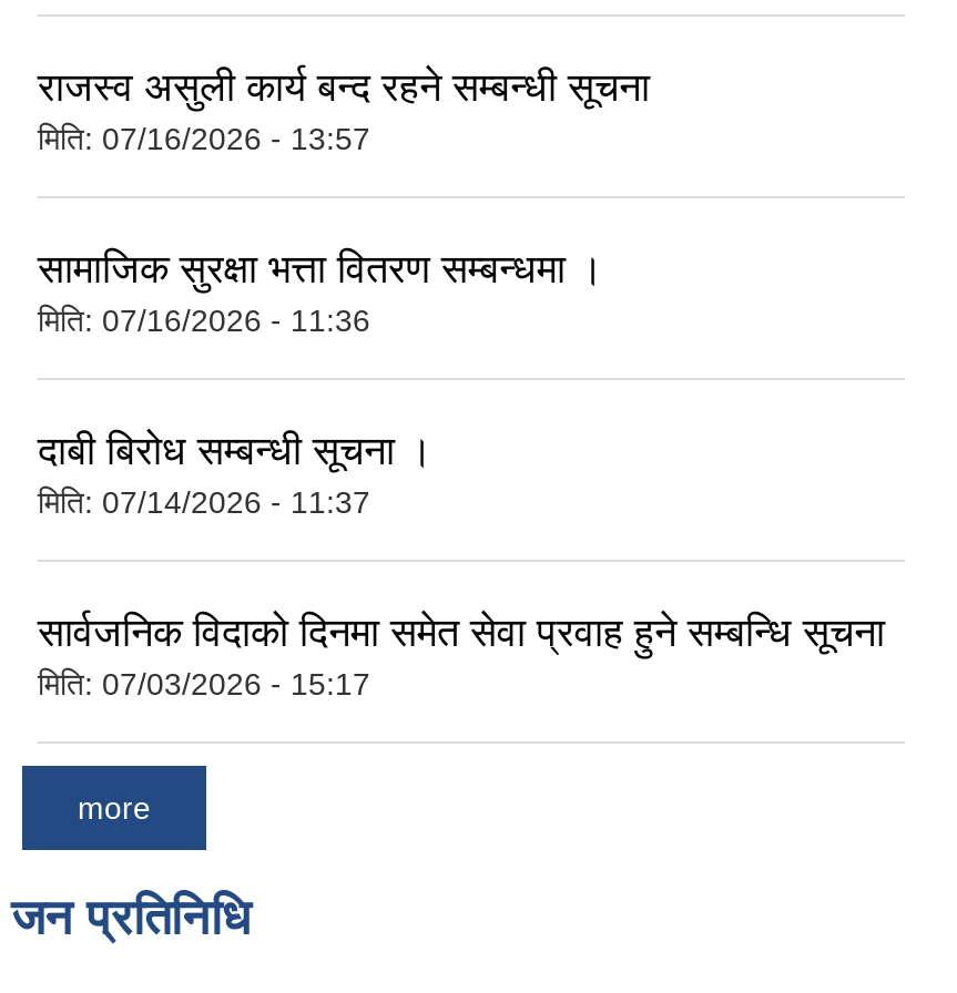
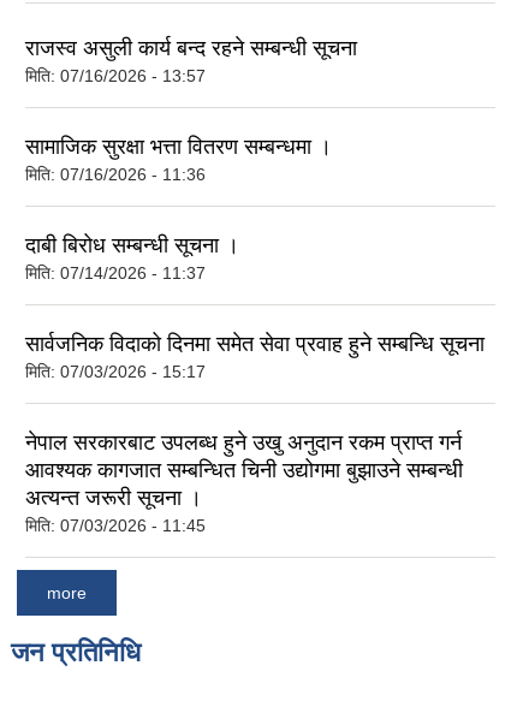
+ नेपाल सरकारबाट उपलब्ध हुने उखु अनुदान रकम प्राप्त गर्न
+ आवश्यक कागजात सम्बन्धित चिनी उद्योगमा बुझाउने सम्बन्धी
+ अत्यन्त जरूरी सूचना ।
+ मिति: 07/03/2026 - 11:45
